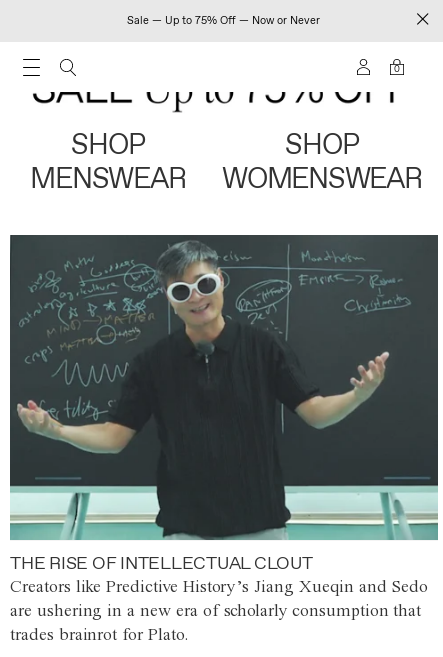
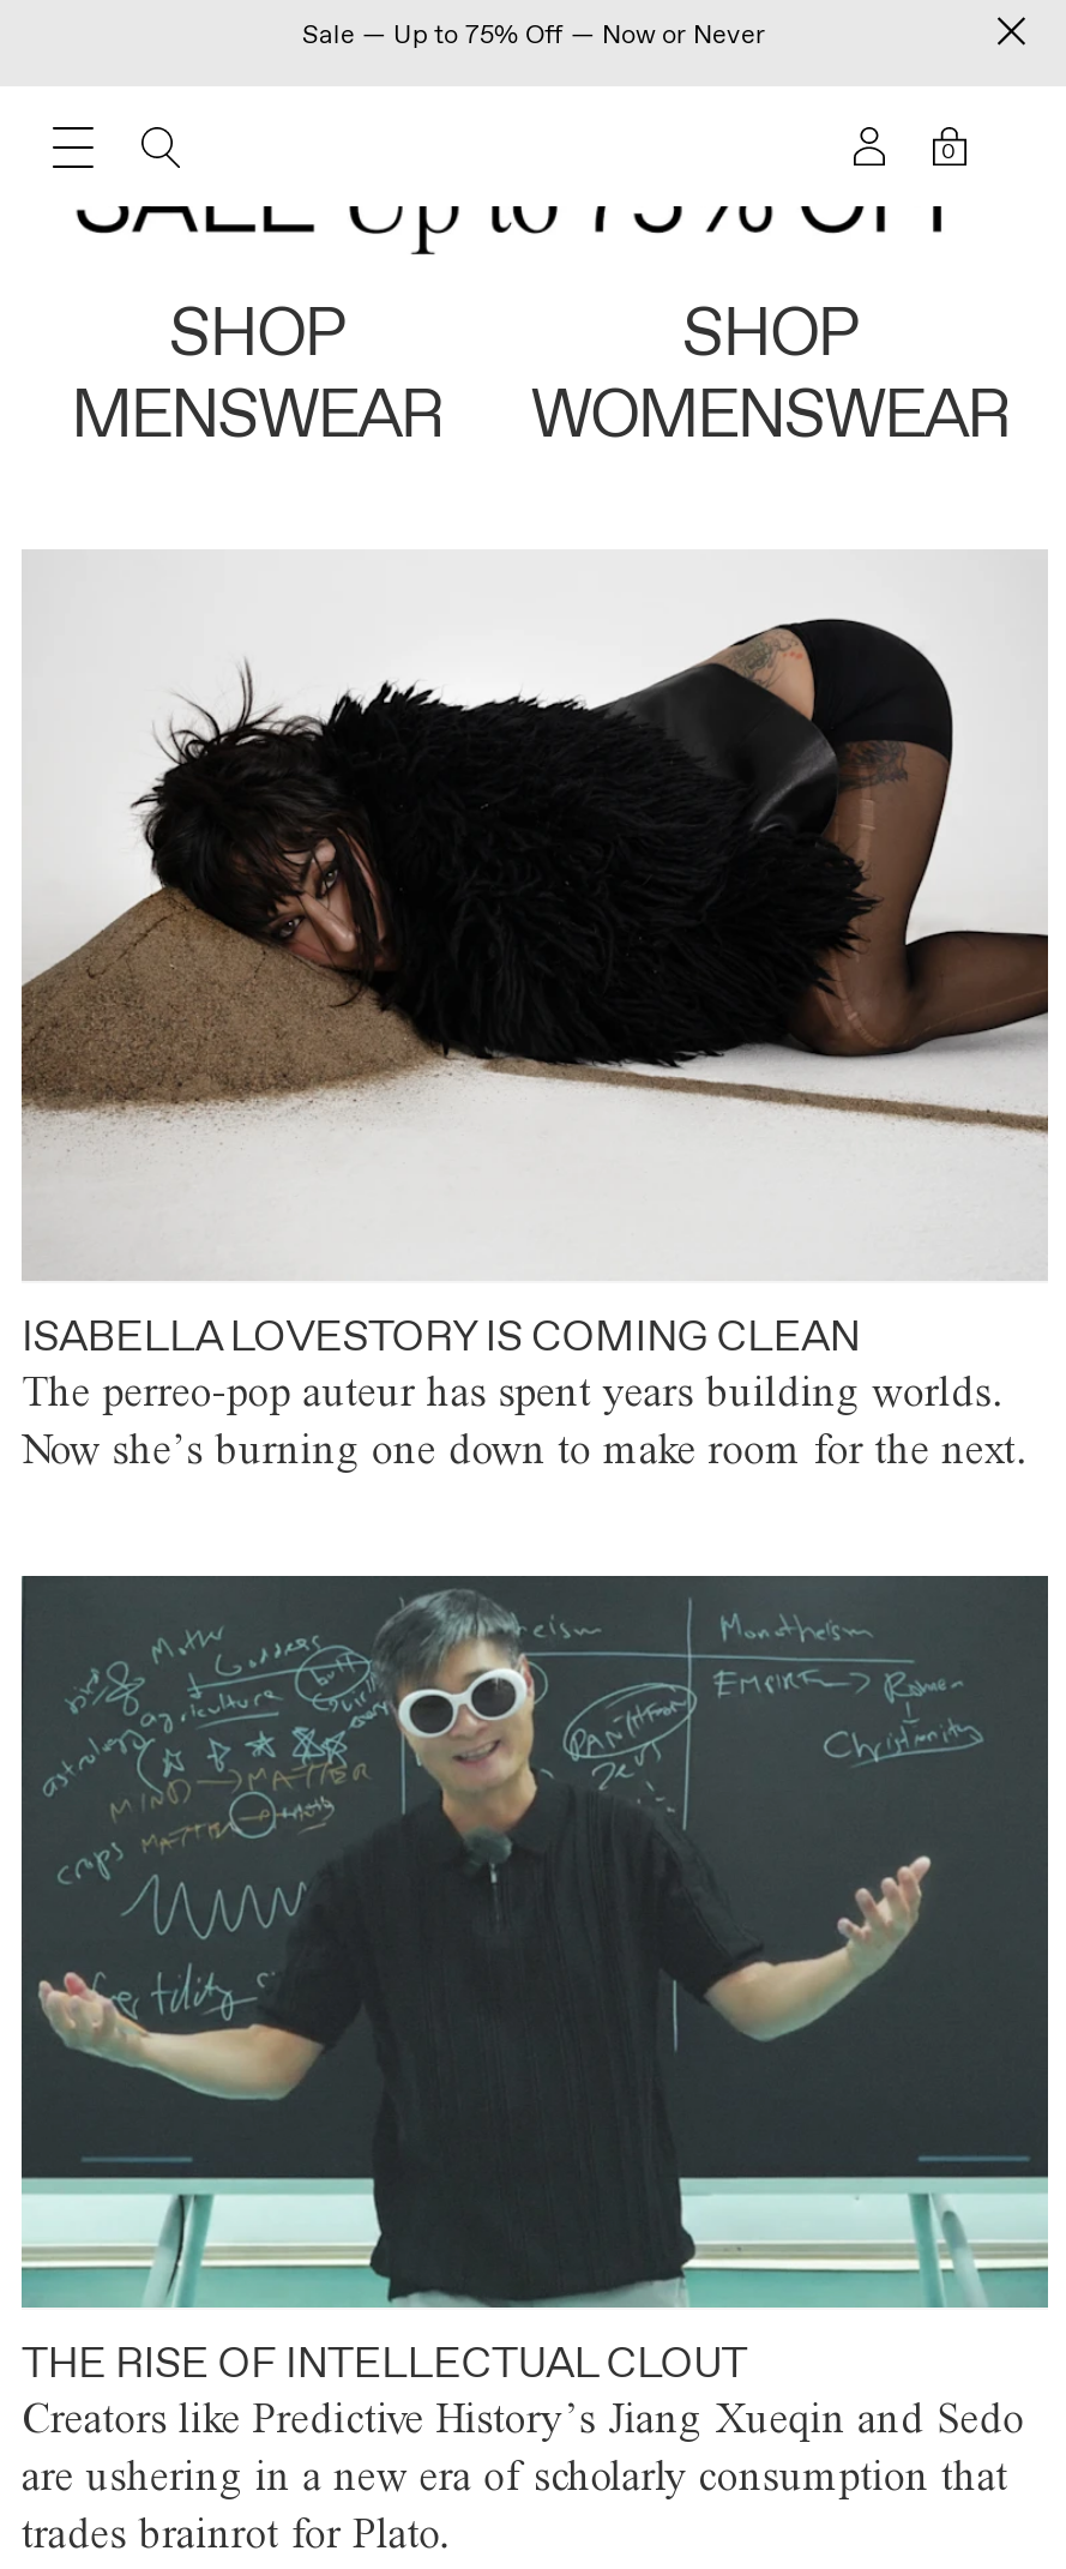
+ [image]
+ ISABELLA LOVESTORY IS COMING CLEAN
+ The perreo-pop auteur has spent years building worlds.
+ Now she’s burning one down to make room for the next.
